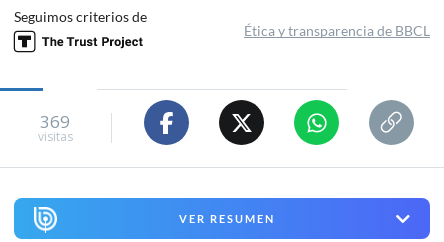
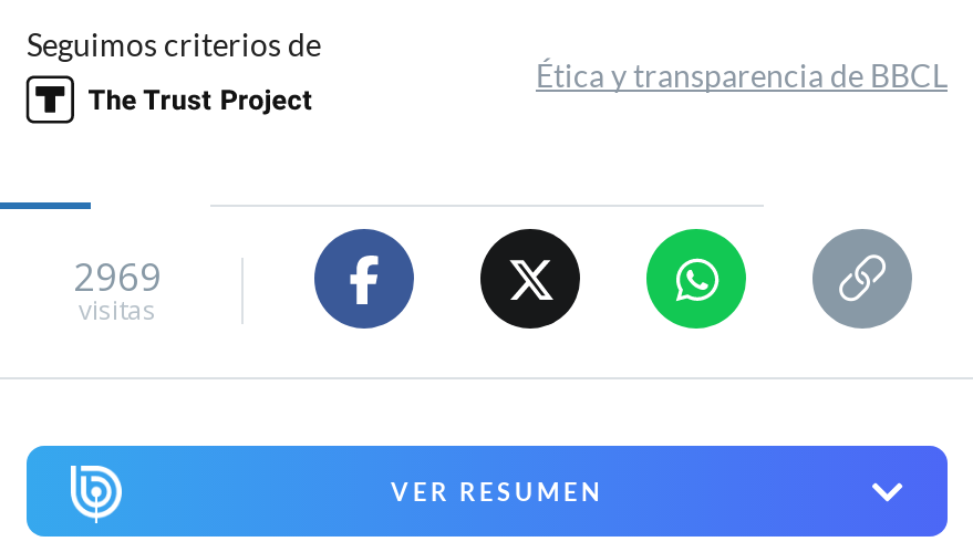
- 369
+ 2969
